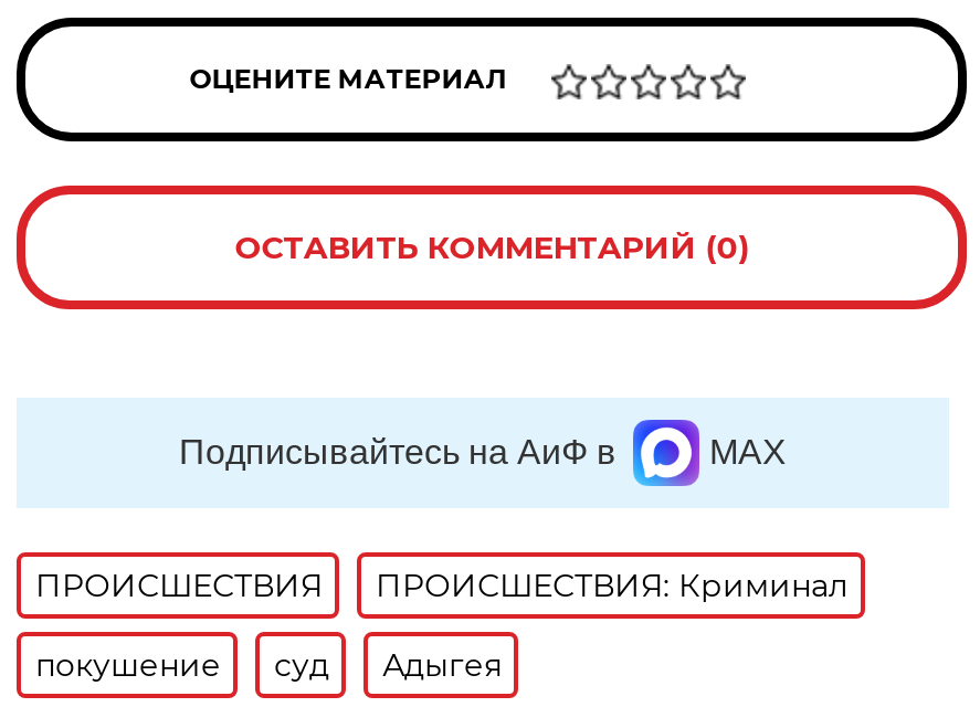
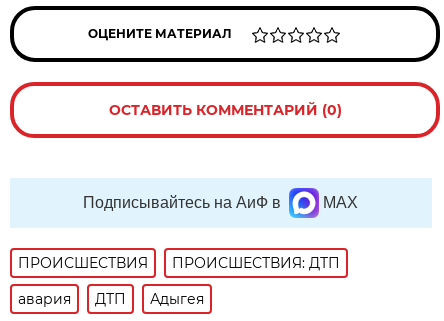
- ПРОИСШЕСТВИЯ: Криминал
+ ПРОИСШЕСТВИЯ: ДТП

- покушение
- суд
+ авария
+ ДТП
